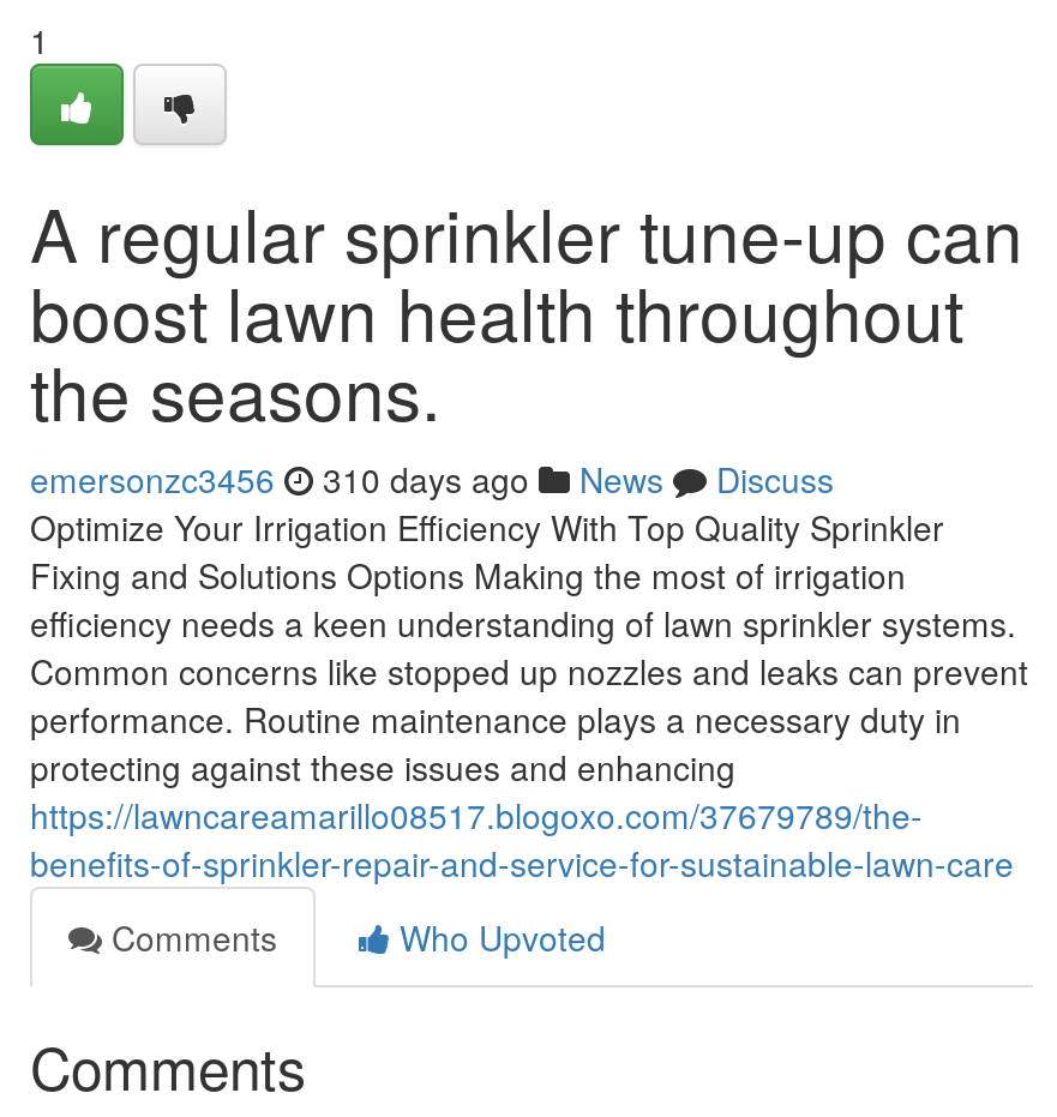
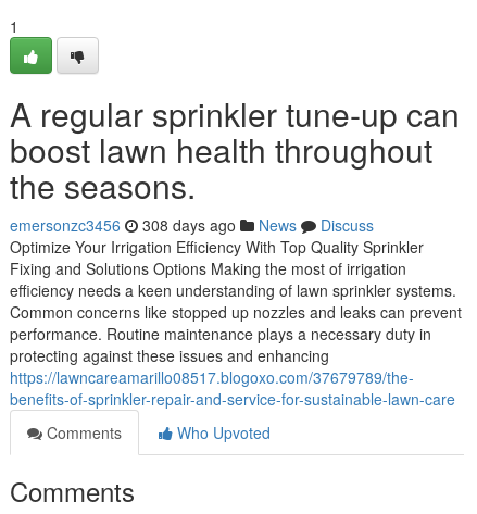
- emersonzc3456 310 days ago News Discuss
+ emersonzc3456 308 days ago News Discuss
